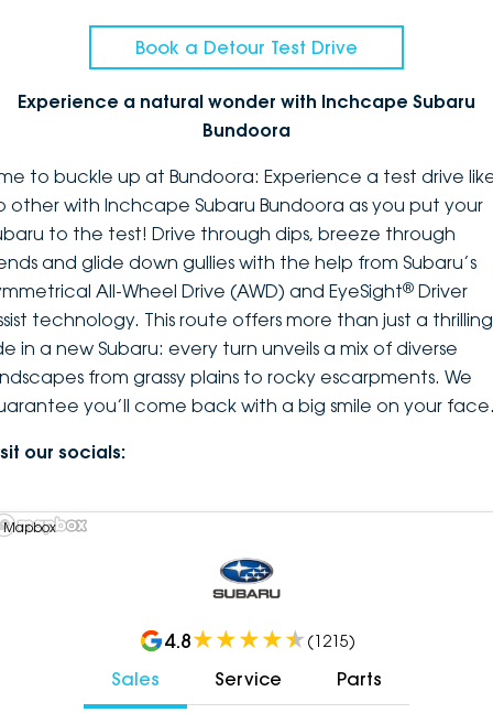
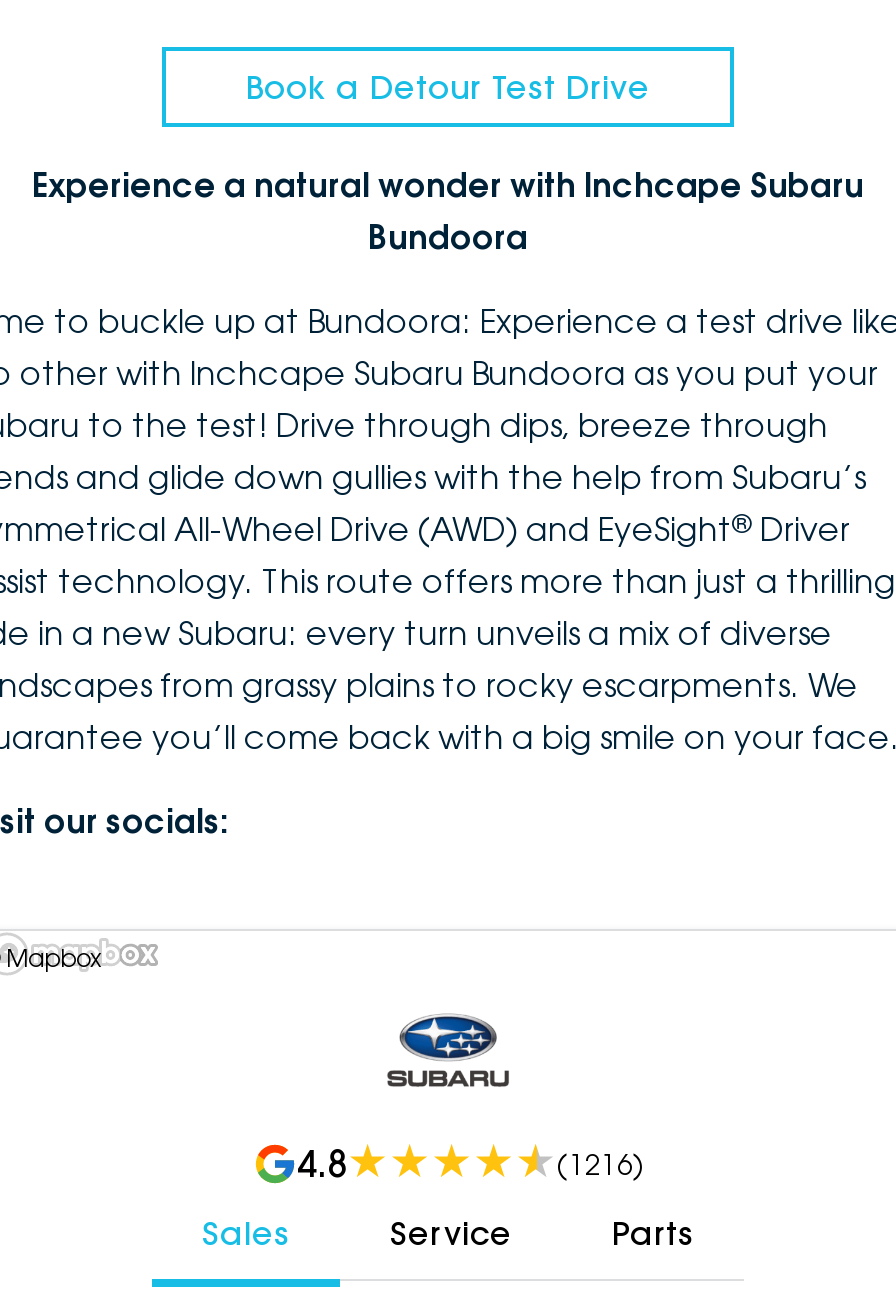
- (1215)
+ (1216)
